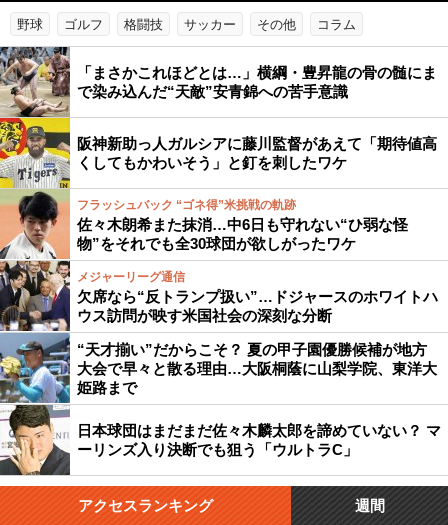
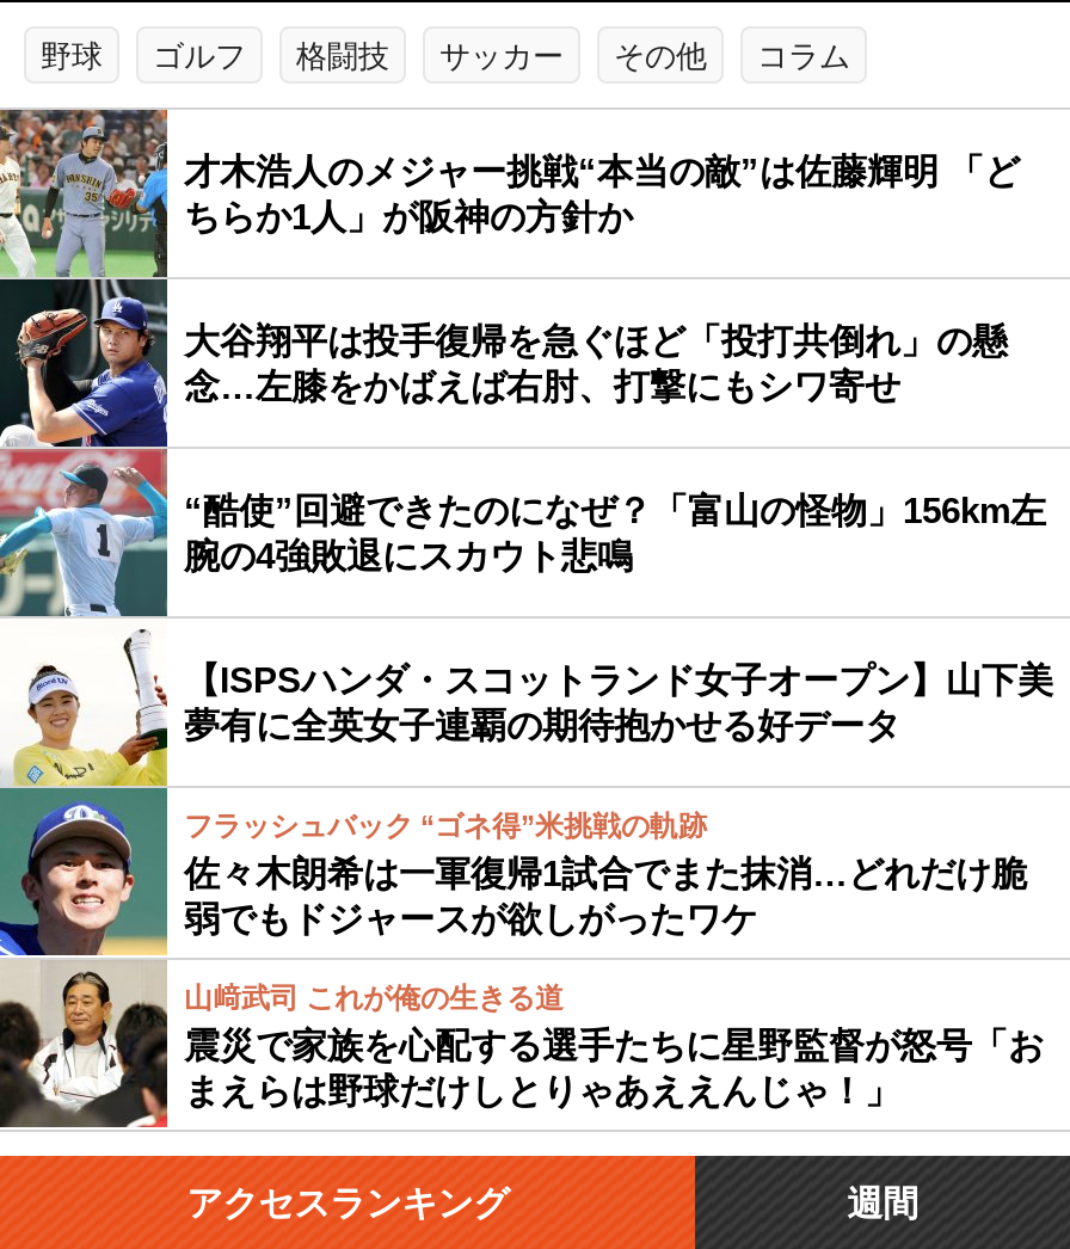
- [image]
- 「まさかこれほどとは…」横綱・豊昇龍の骨の髄にま
- で染み込んだ“天敵”安青錦への苦手意識
- 阪神新助っ人ガルシアに藤川監督があえて「期待値高
- くしてもかわいそう」と釘を刺したワケ
+ [image]
+ 才木浩人のメジャー挑戦“本当の敵”は佐藤輝明 「ど
+ ちらか1人」が阪神の方針か
+ 大谷翔平は投手復帰を急ぐほど「投打共倒れ」の懸
+ 念…左膝をかばえば右肘、打撃にもシワ寄せ
+ “酷使”回避できたのになぜ？「富山の怪物」156km左
+ 腕の4強敗退にスカウト悲鳴
+ 【ISPSハンダ・スコットランド女子オープン】山下美
+ 夢有に全英女子連覇の期待抱かせる好データ

moved down: フラッシュバック “ゴネ得”米挑戦の軌跡

- 佐々木朗希また抹消…中6日も守れない“ひ弱な怪
- 物”をそれでも全30球団が欲しがったワケ
- メジャーリーグ通信
- 欠席なら“反トランプ扱い”…ドジャースのホワイトハ
- ウス訪問が映す米国社会の深刻な分断
- “天才揃い”だからこそ？ 夏の甲子園優勝候補が地方
- 大会で早々と散る理由…大阪桐蔭に山梨学院、東洋大
- 姫路まで
- 日本球団はまだまだ佐々木麟太郎を諦めていない？ マ
- ーリンズ入り決断でも狙う「ウルトラC」
+ 佐々木朗希は一軍復帰1試合でまた抹消…どれだけ脆
+ 弱でもドジャースが欲しがったワケ
+ 山﨑武司 これが俺の生きる道
+ 震災で家族を心配する選手たちに星野監督が怒号「お
+ まえらは野球だけしとりゃあええんじゃ！」
